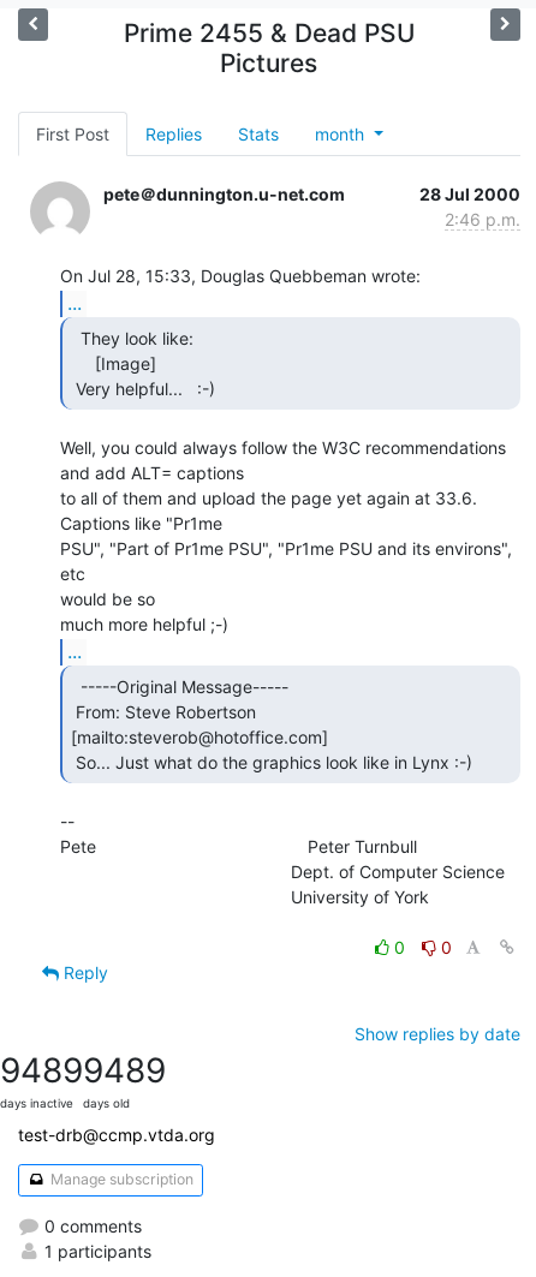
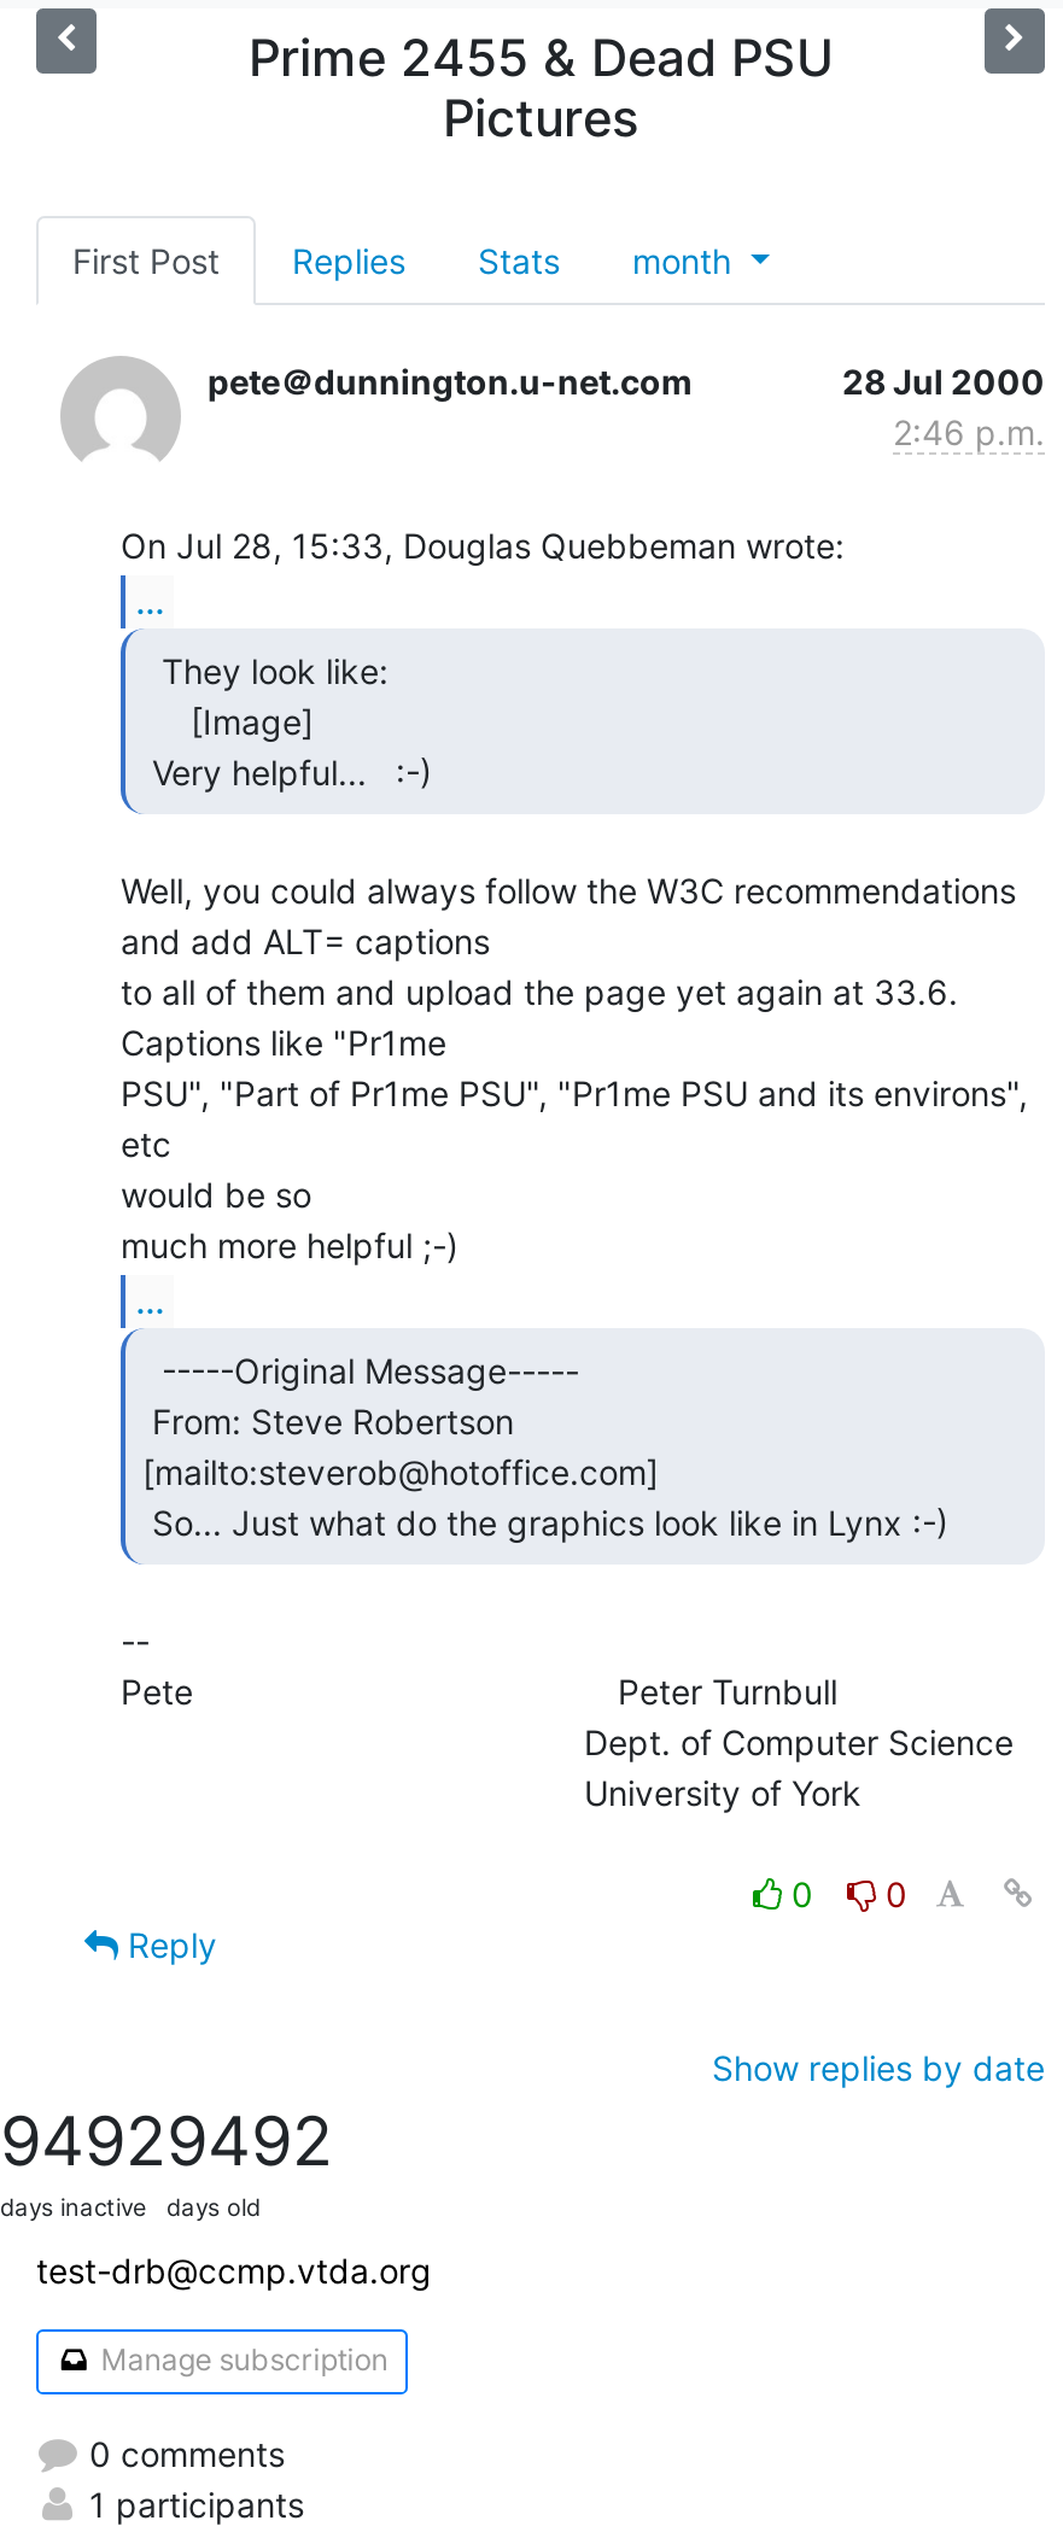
- 9489
+ 9492

- 9489
+ 9492
